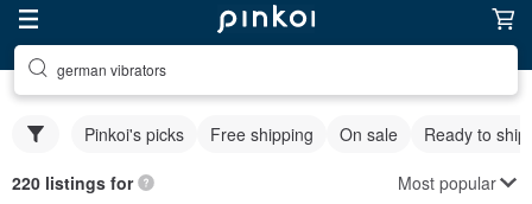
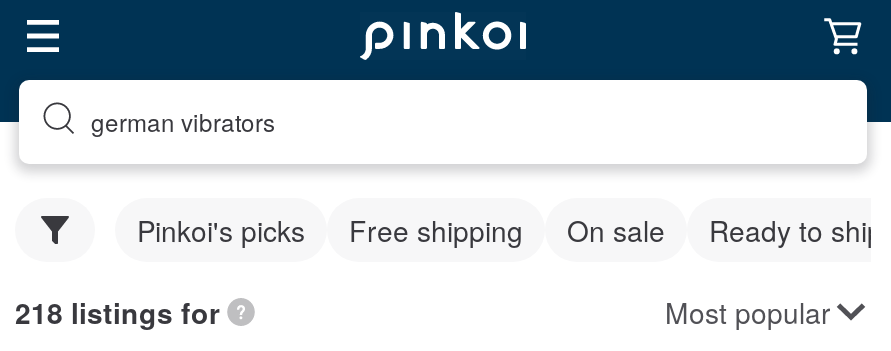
- 220 listings for
+ 218 listings for
